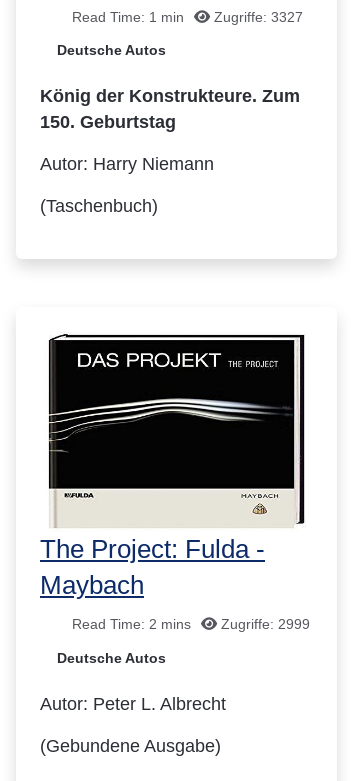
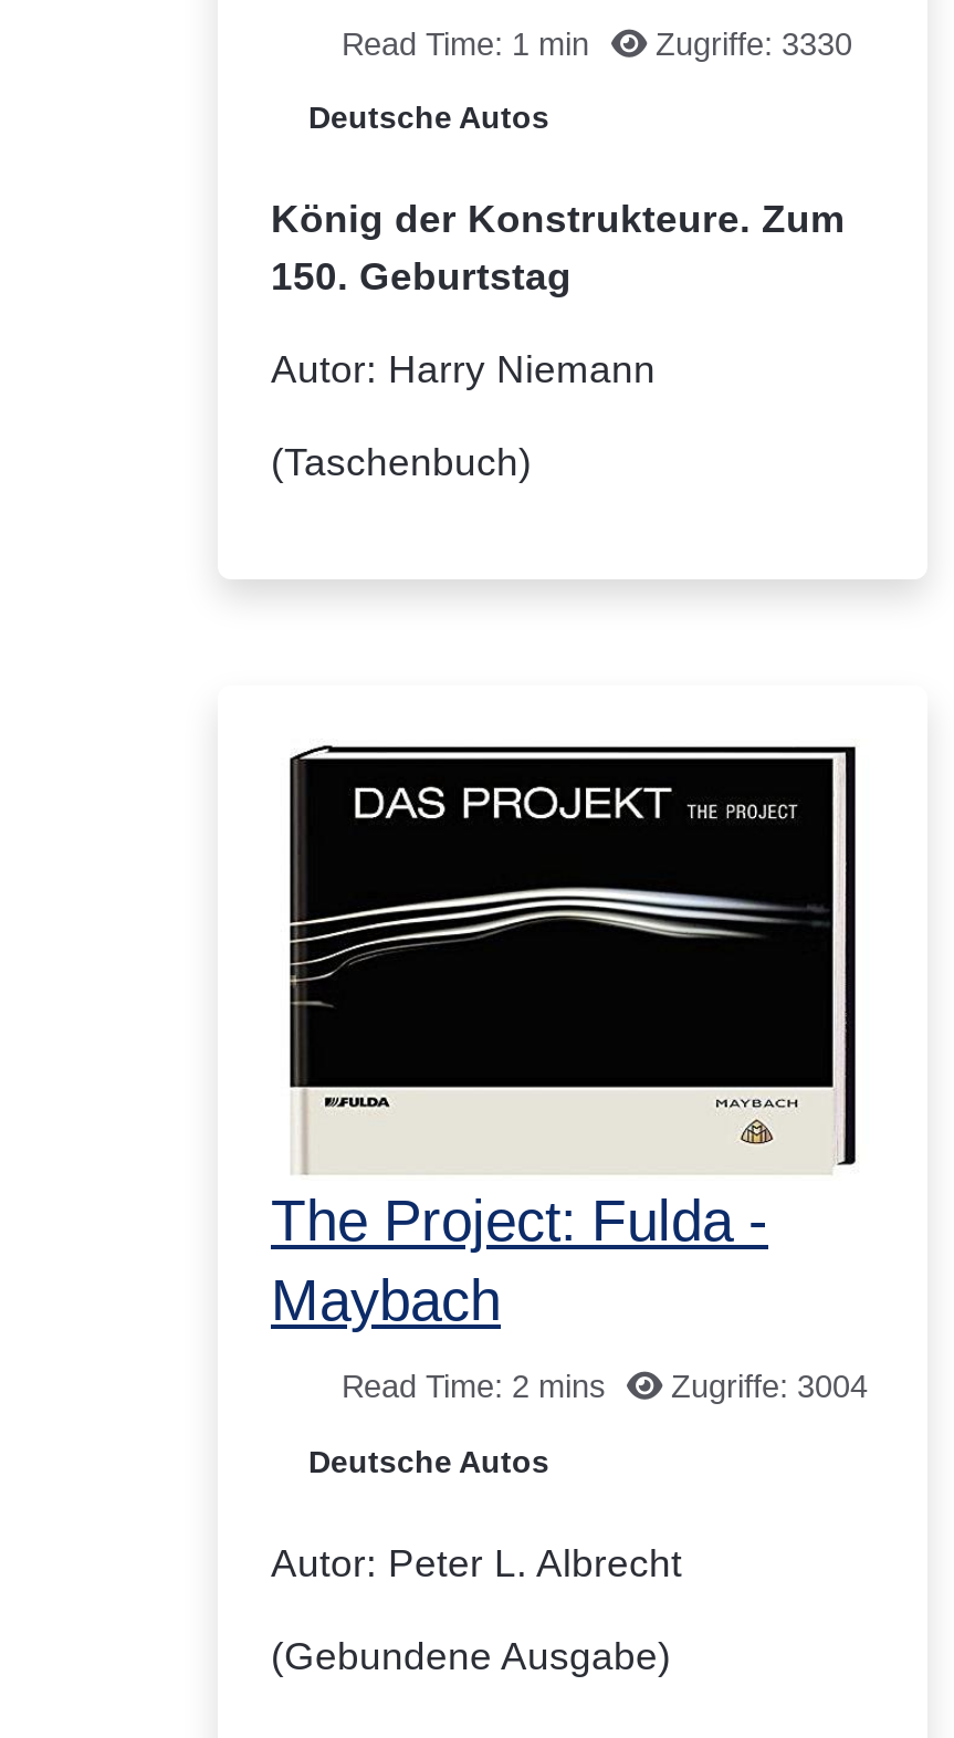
- Read Time: 1 min Zugriffe: 3327
+ Read Time: 1 min Zugriffe: 3330

- Read Time: 2 mins Zugriffe: 2999
+ Read Time: 2 mins Zugriffe: 3004
